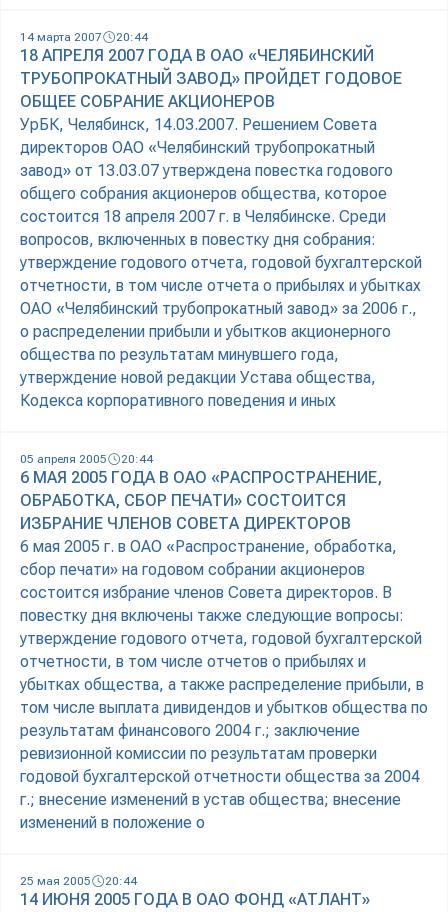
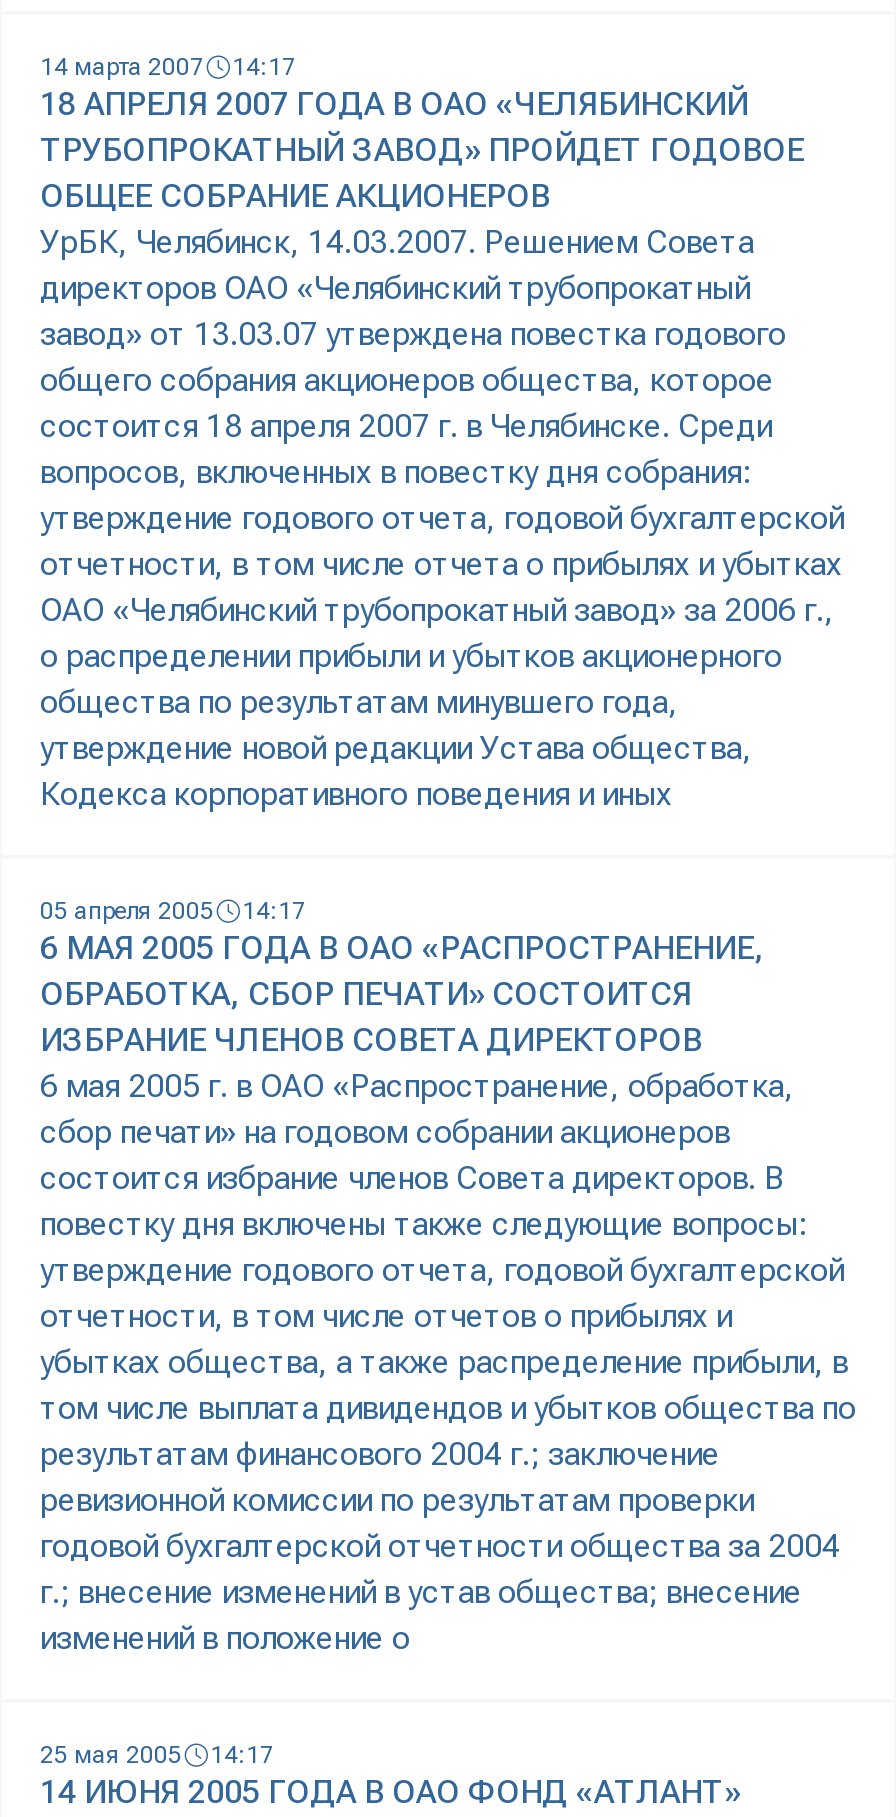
- 14 марта 2007 20:44
+ 14 марта 2007 14:17

- 05 апреля 2005 20:44
+ 05 апреля 2005 14:17

- 25 мая 2005 20:44
+ 25 мая 2005 14:17
